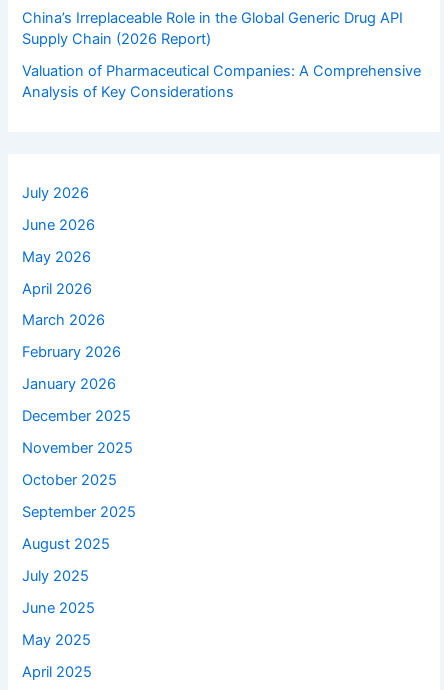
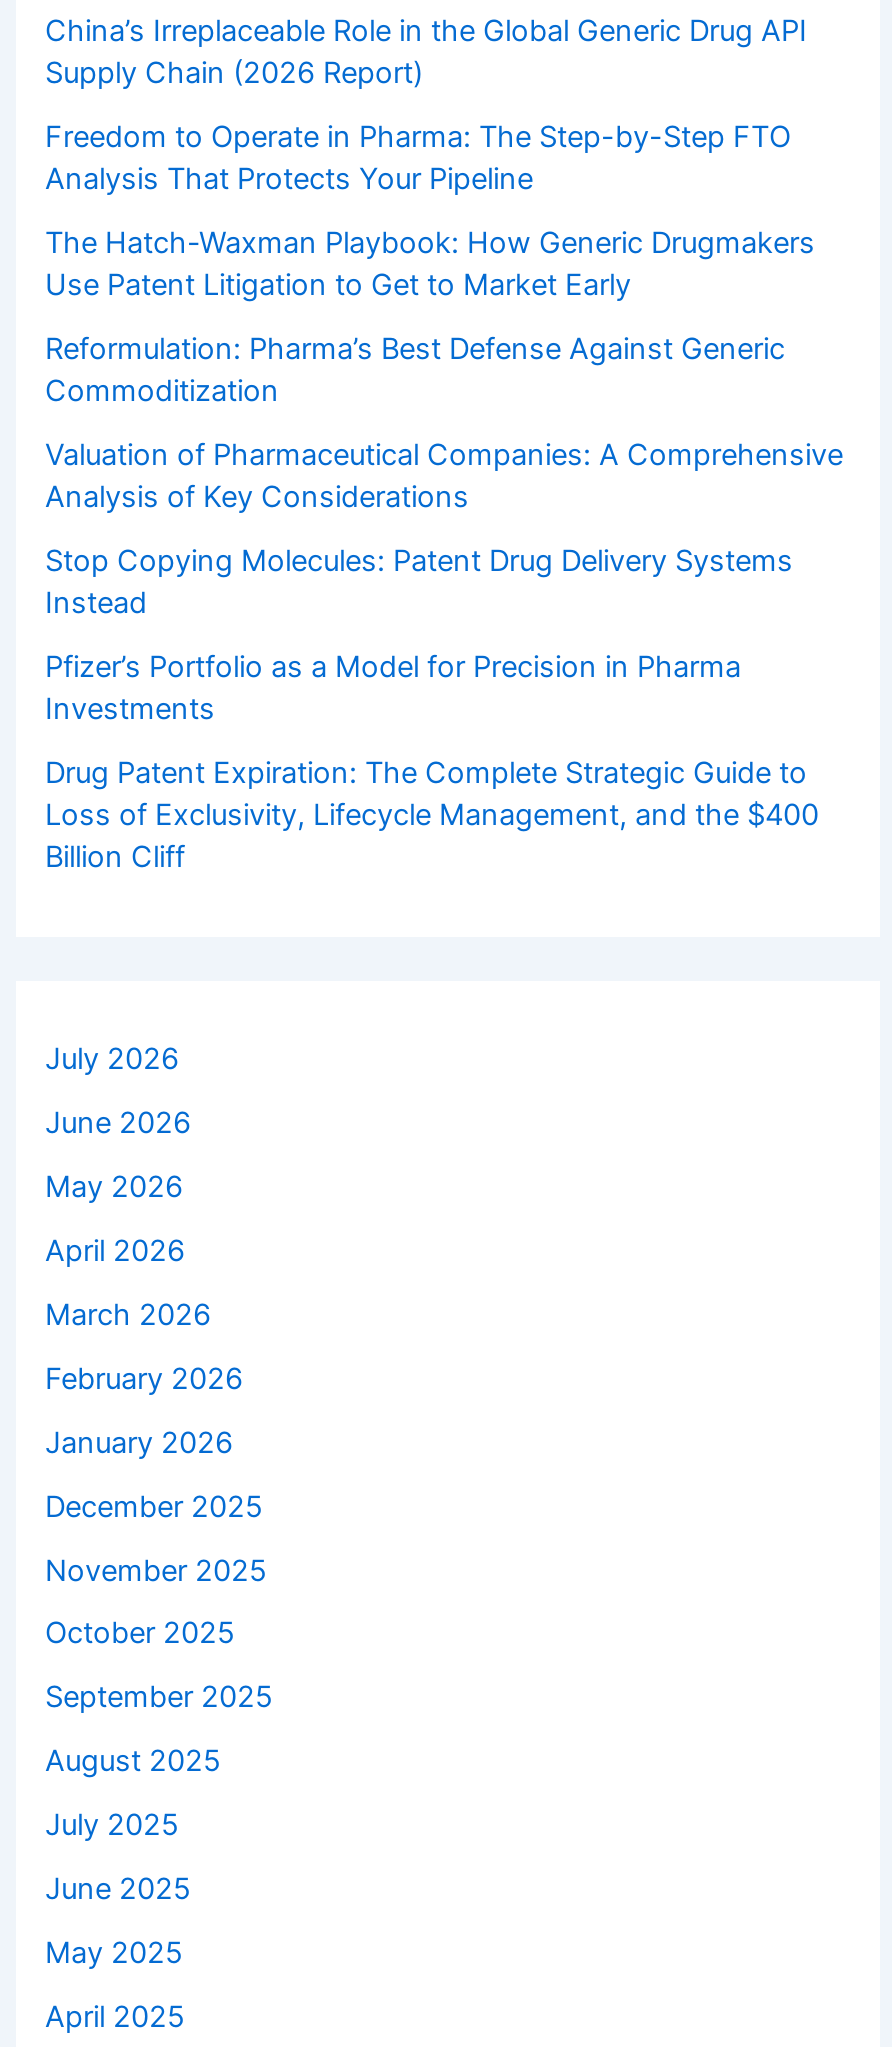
+ Freedom to Operate in Pharma: The Step-by-Step FTO
+ Analysis That Protects Your Pipeline
+ The Hatch-Waxman Playbook: How Generic Drugmakers
+ Use Patent Litigation to Get to Market Early
+ Reformulation: Pharma’s Best Defense Against Generic
+ Commoditization

+ Stop Copying Molecules: Patent Drug Delivery Systems
+ Instead
+ Pfizer’s Portfolio as a Model for Precision in Pharma
+ Investments
+ Drug Patent Expiration: The Complete Strategic Guide to
+ Loss of Exclusivity, Lifecycle Management, and the $400
+ Billion Cliff
